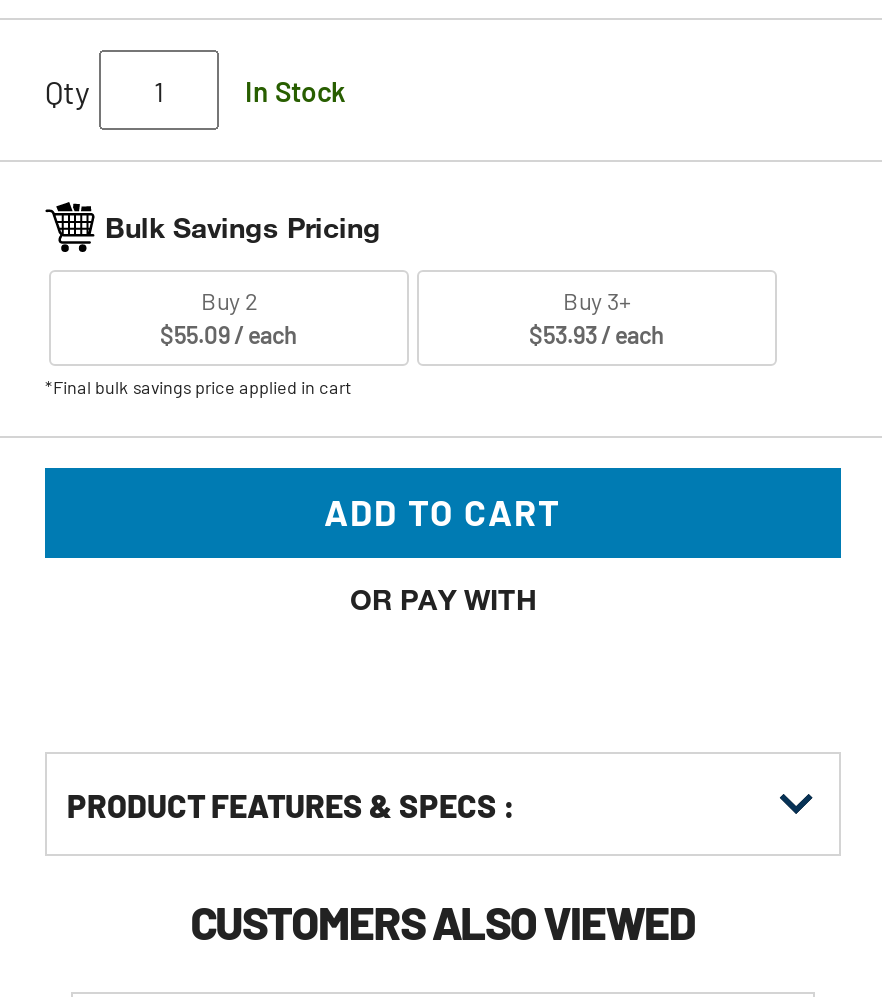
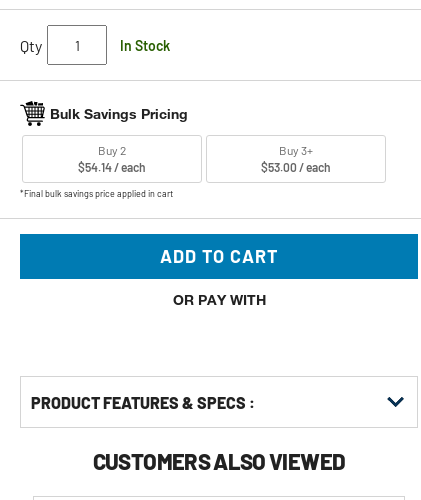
- $55.09 / each
+ $54.14 / each

- $53.93 / each
+ $53.00 / each
